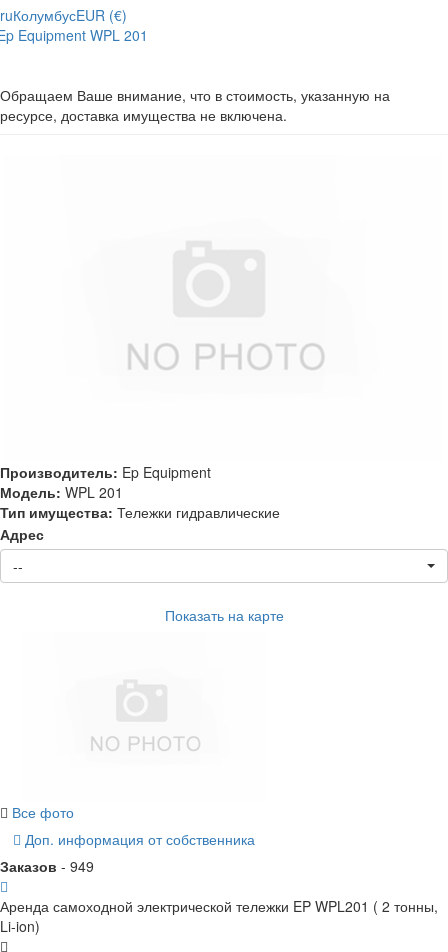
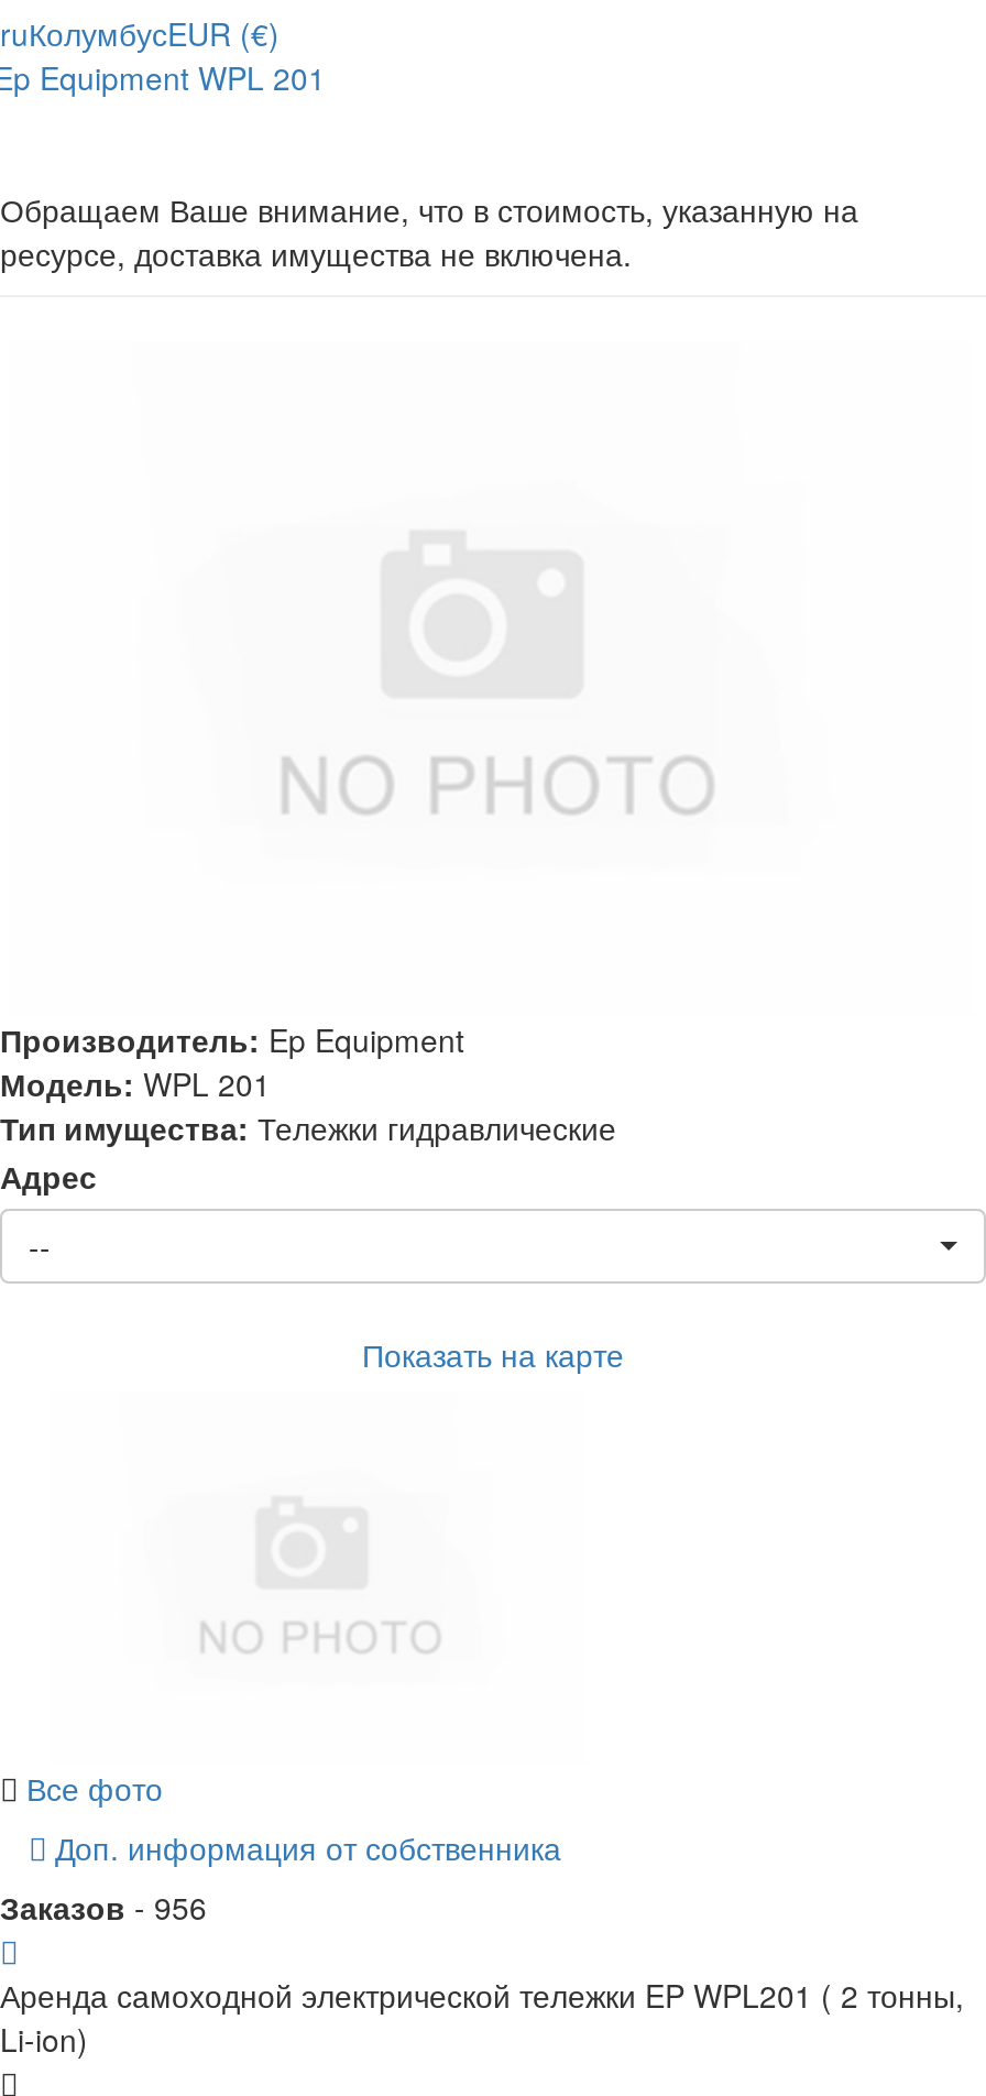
- Заказов - 949
+ Заказов - 956
